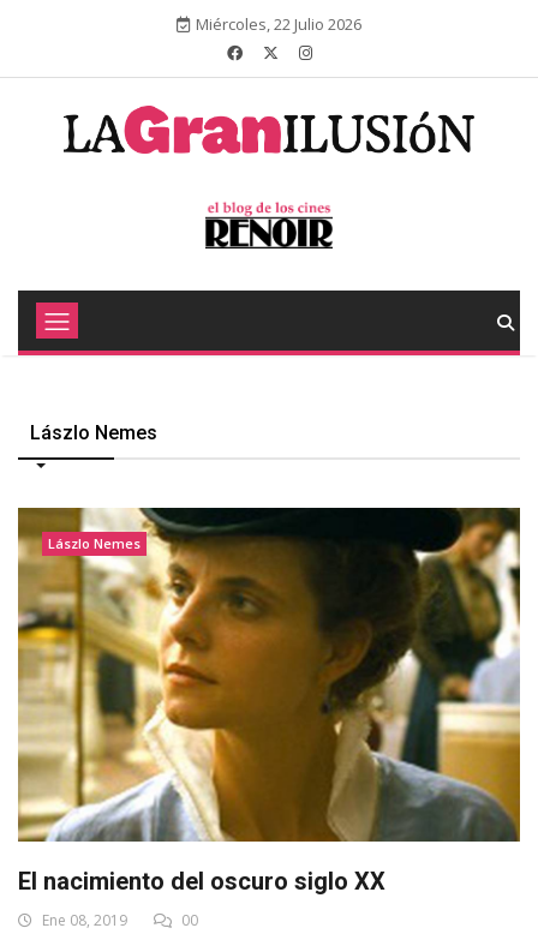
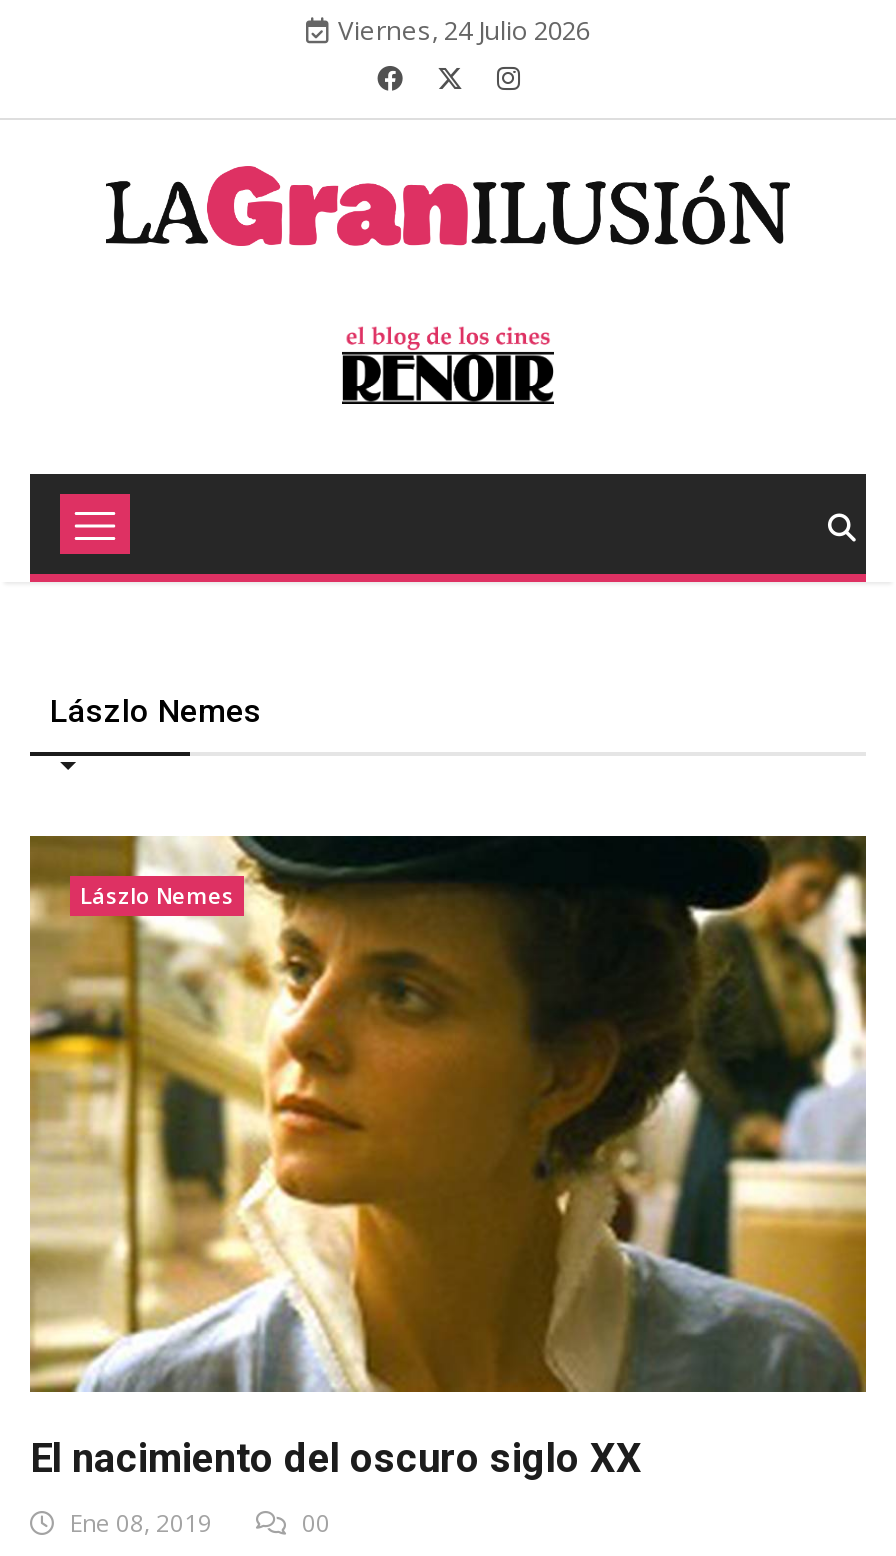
- Miércoles, 22 Julio 2026
+ Viernes, 24 Julio 2026
